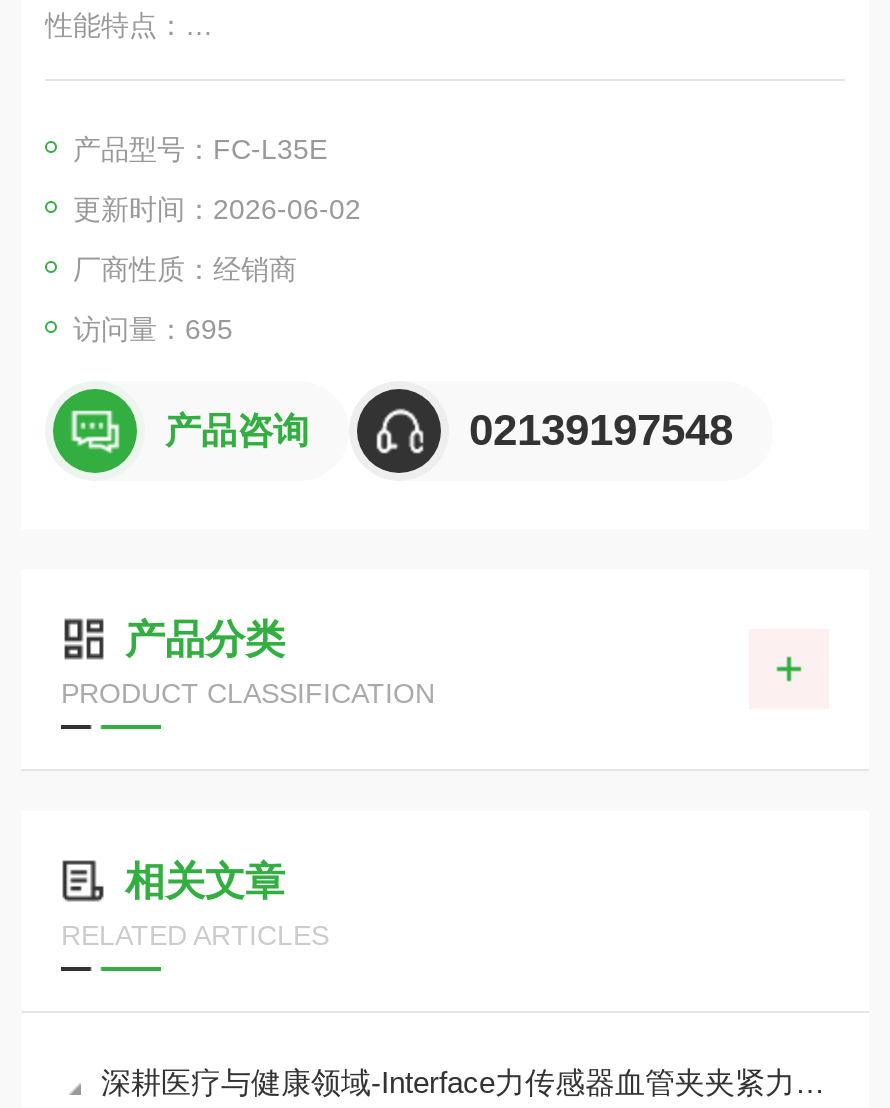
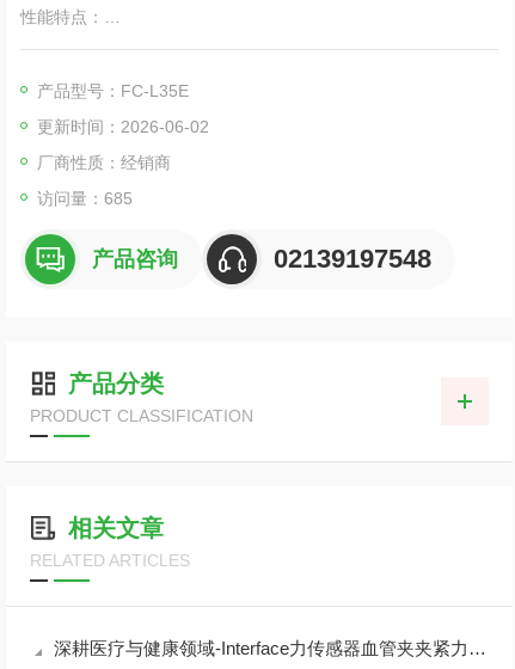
- 访问量：695
+ 访问量：685
